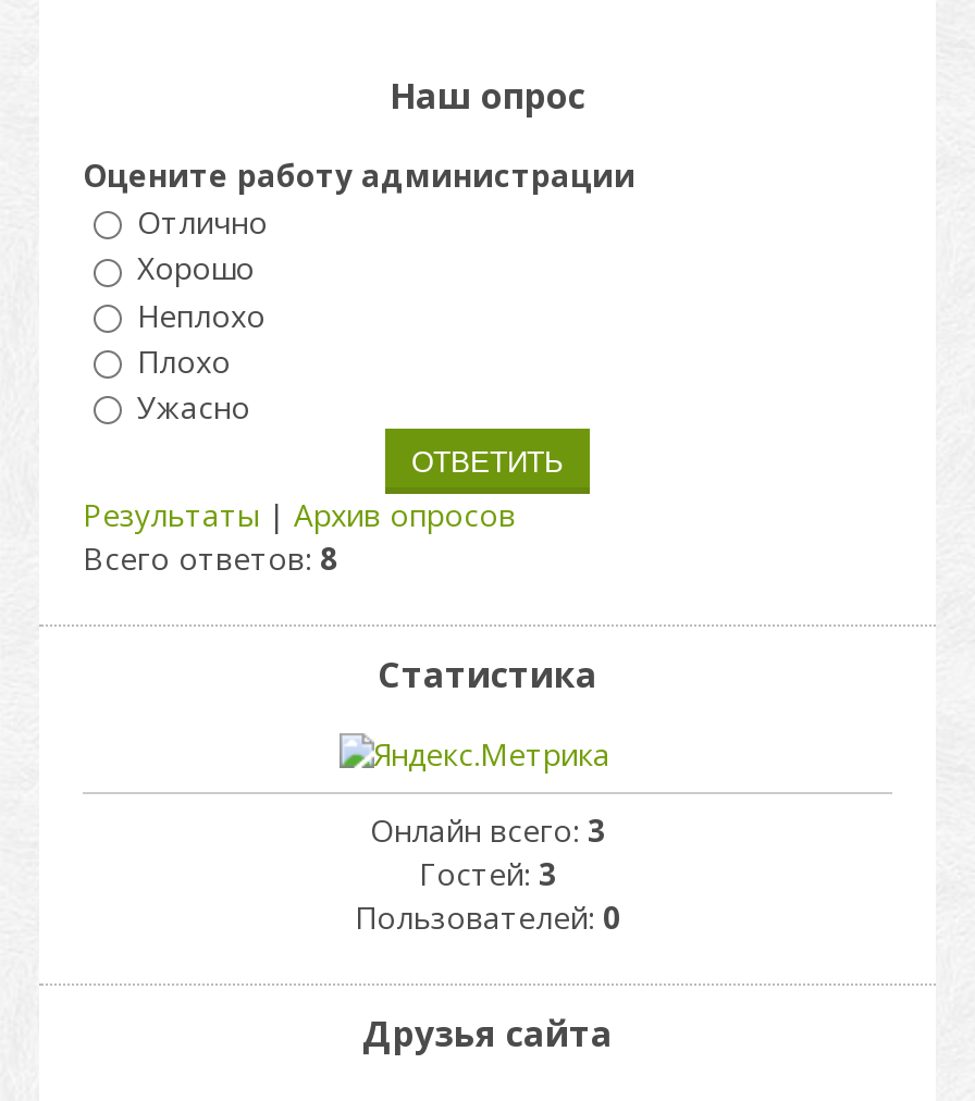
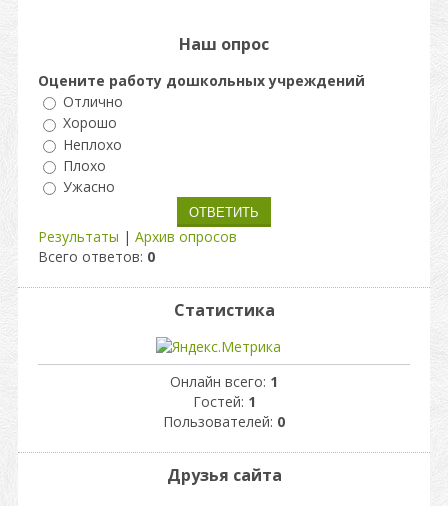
- Оцените работу администрации
+ Оцените работу дошкольных учреждений

- Всего ответов: 8
+ Всего ответов: 0

- Онлайн всего: 3
+ Онлайн всего: 1

- Гостей: 3
+ Гостей: 1
